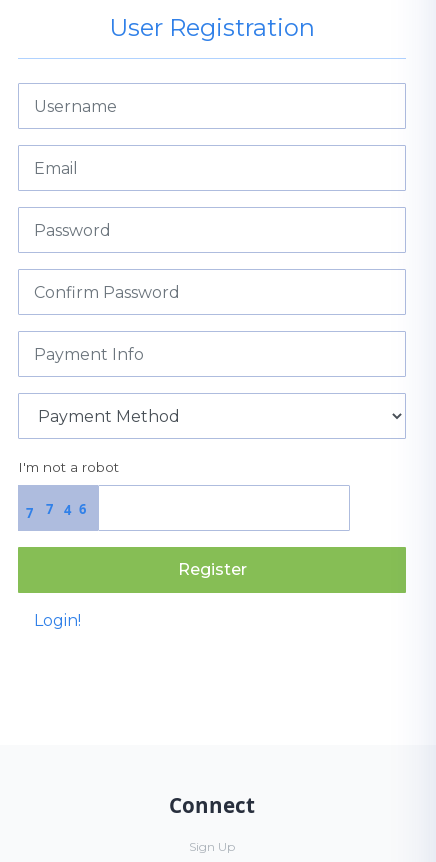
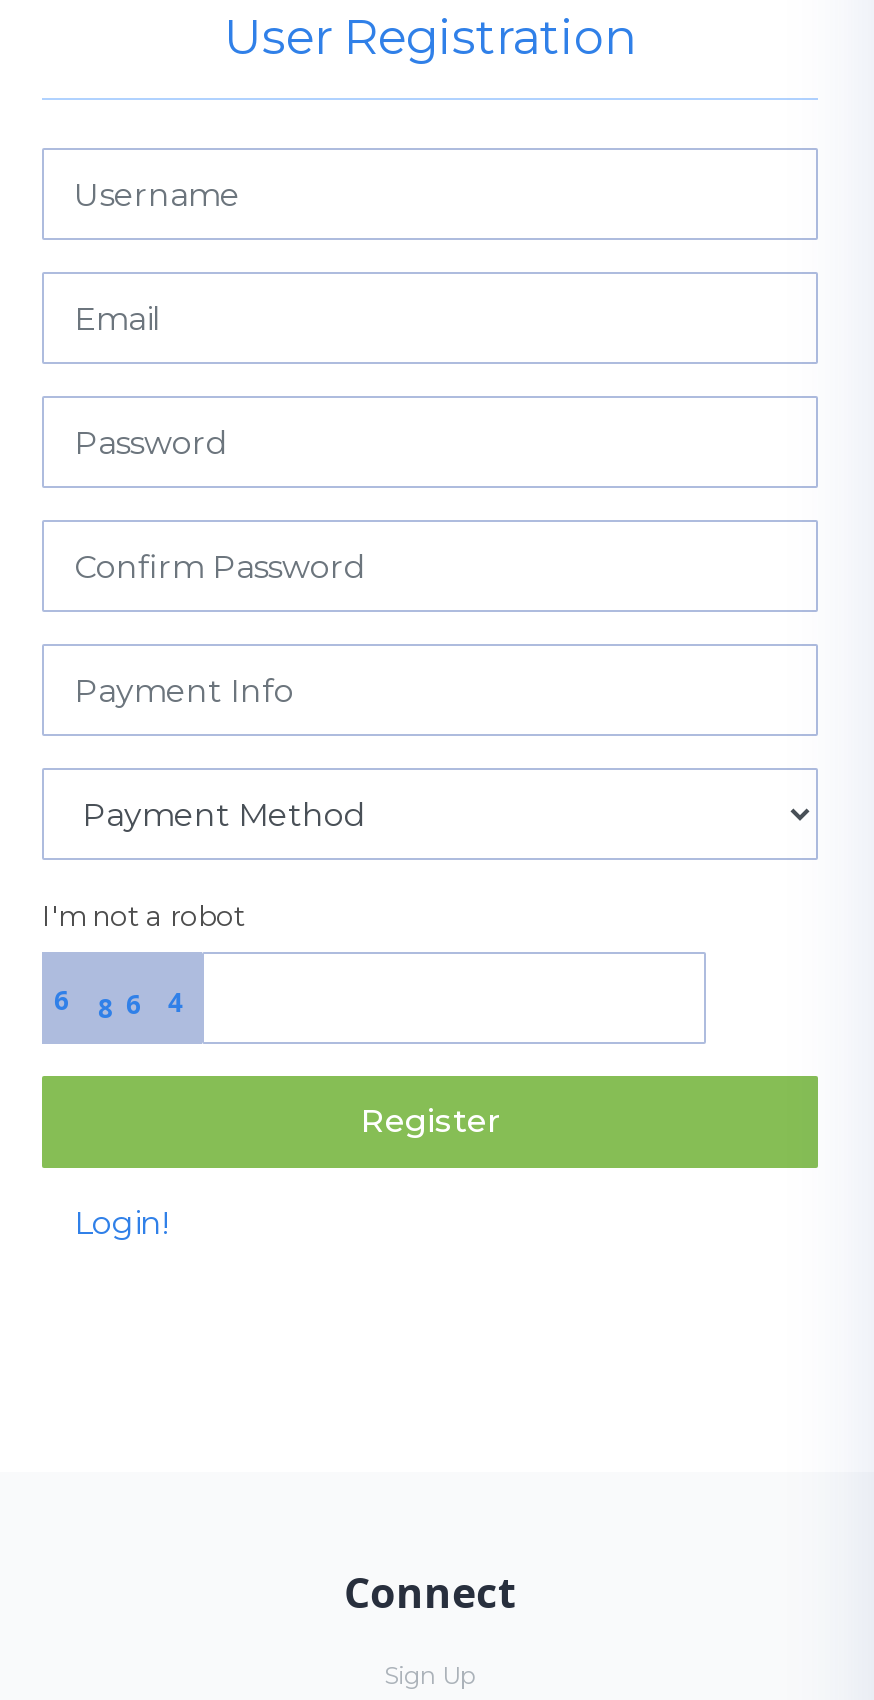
- 7
+ 4

- 4
- 7
+ 8 6
